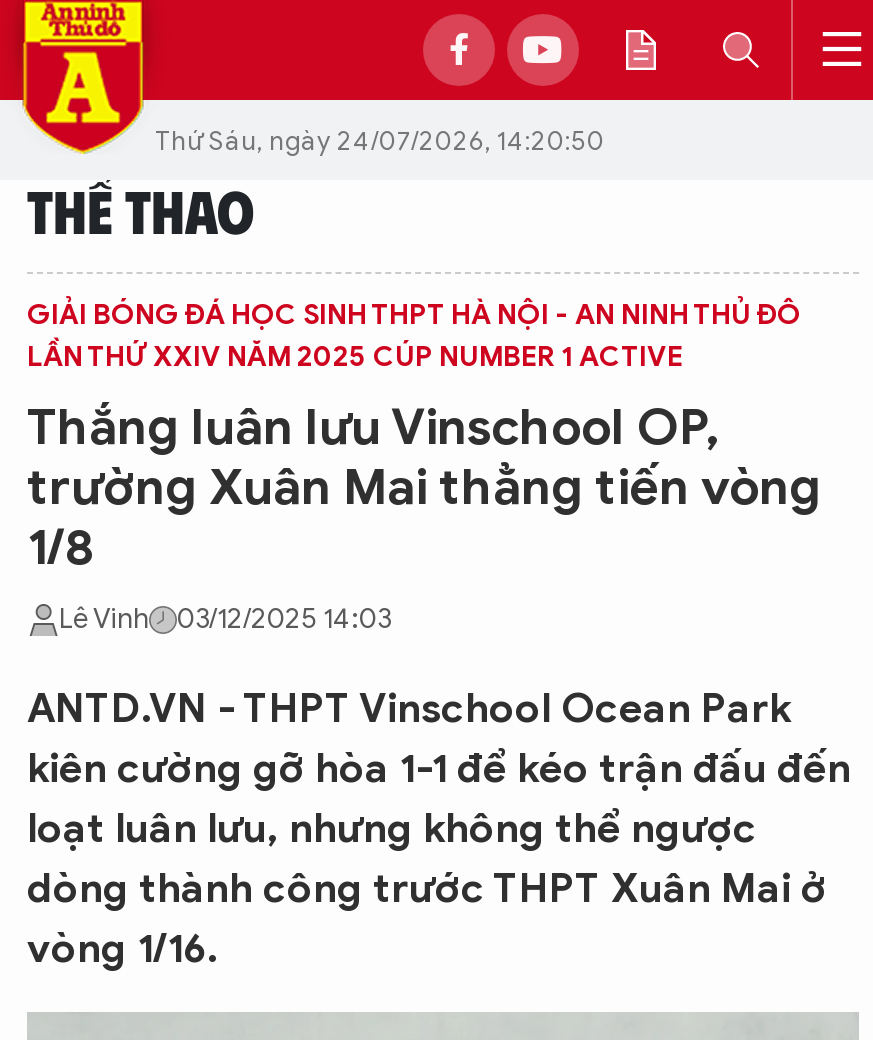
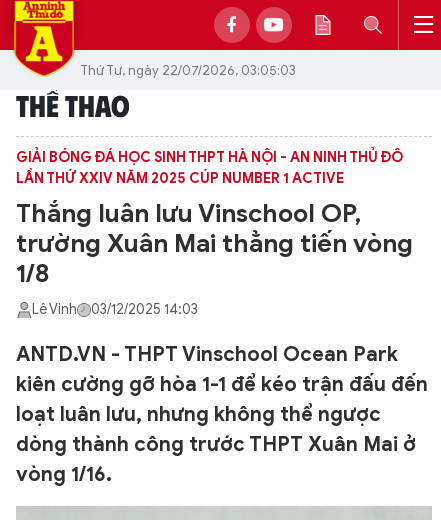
- Thứ Sáu, ngày 24/07/2026, 14:20:50
+ Thứ Tư, ngày 22/07/2026, 03:05:03
